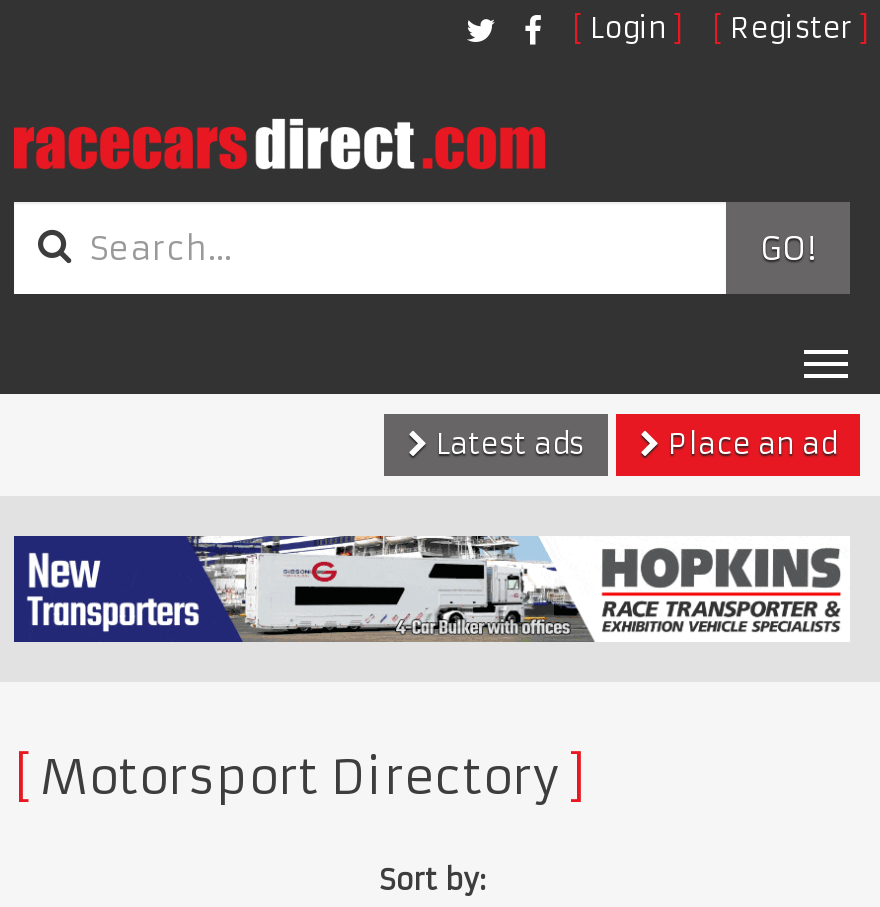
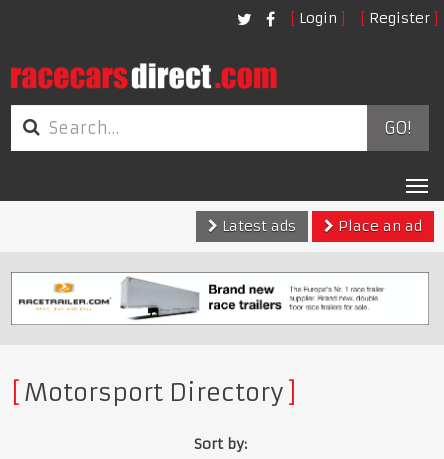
- [image]
+ [image]
